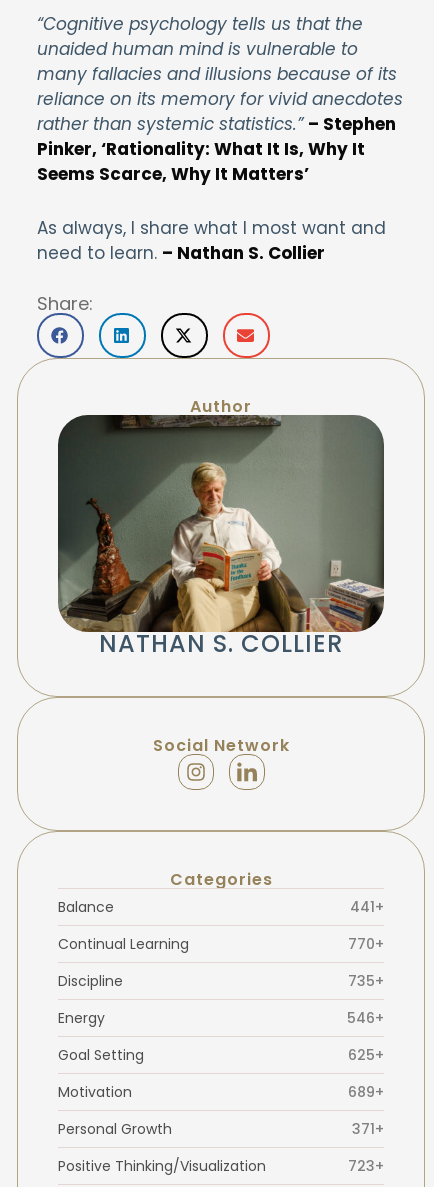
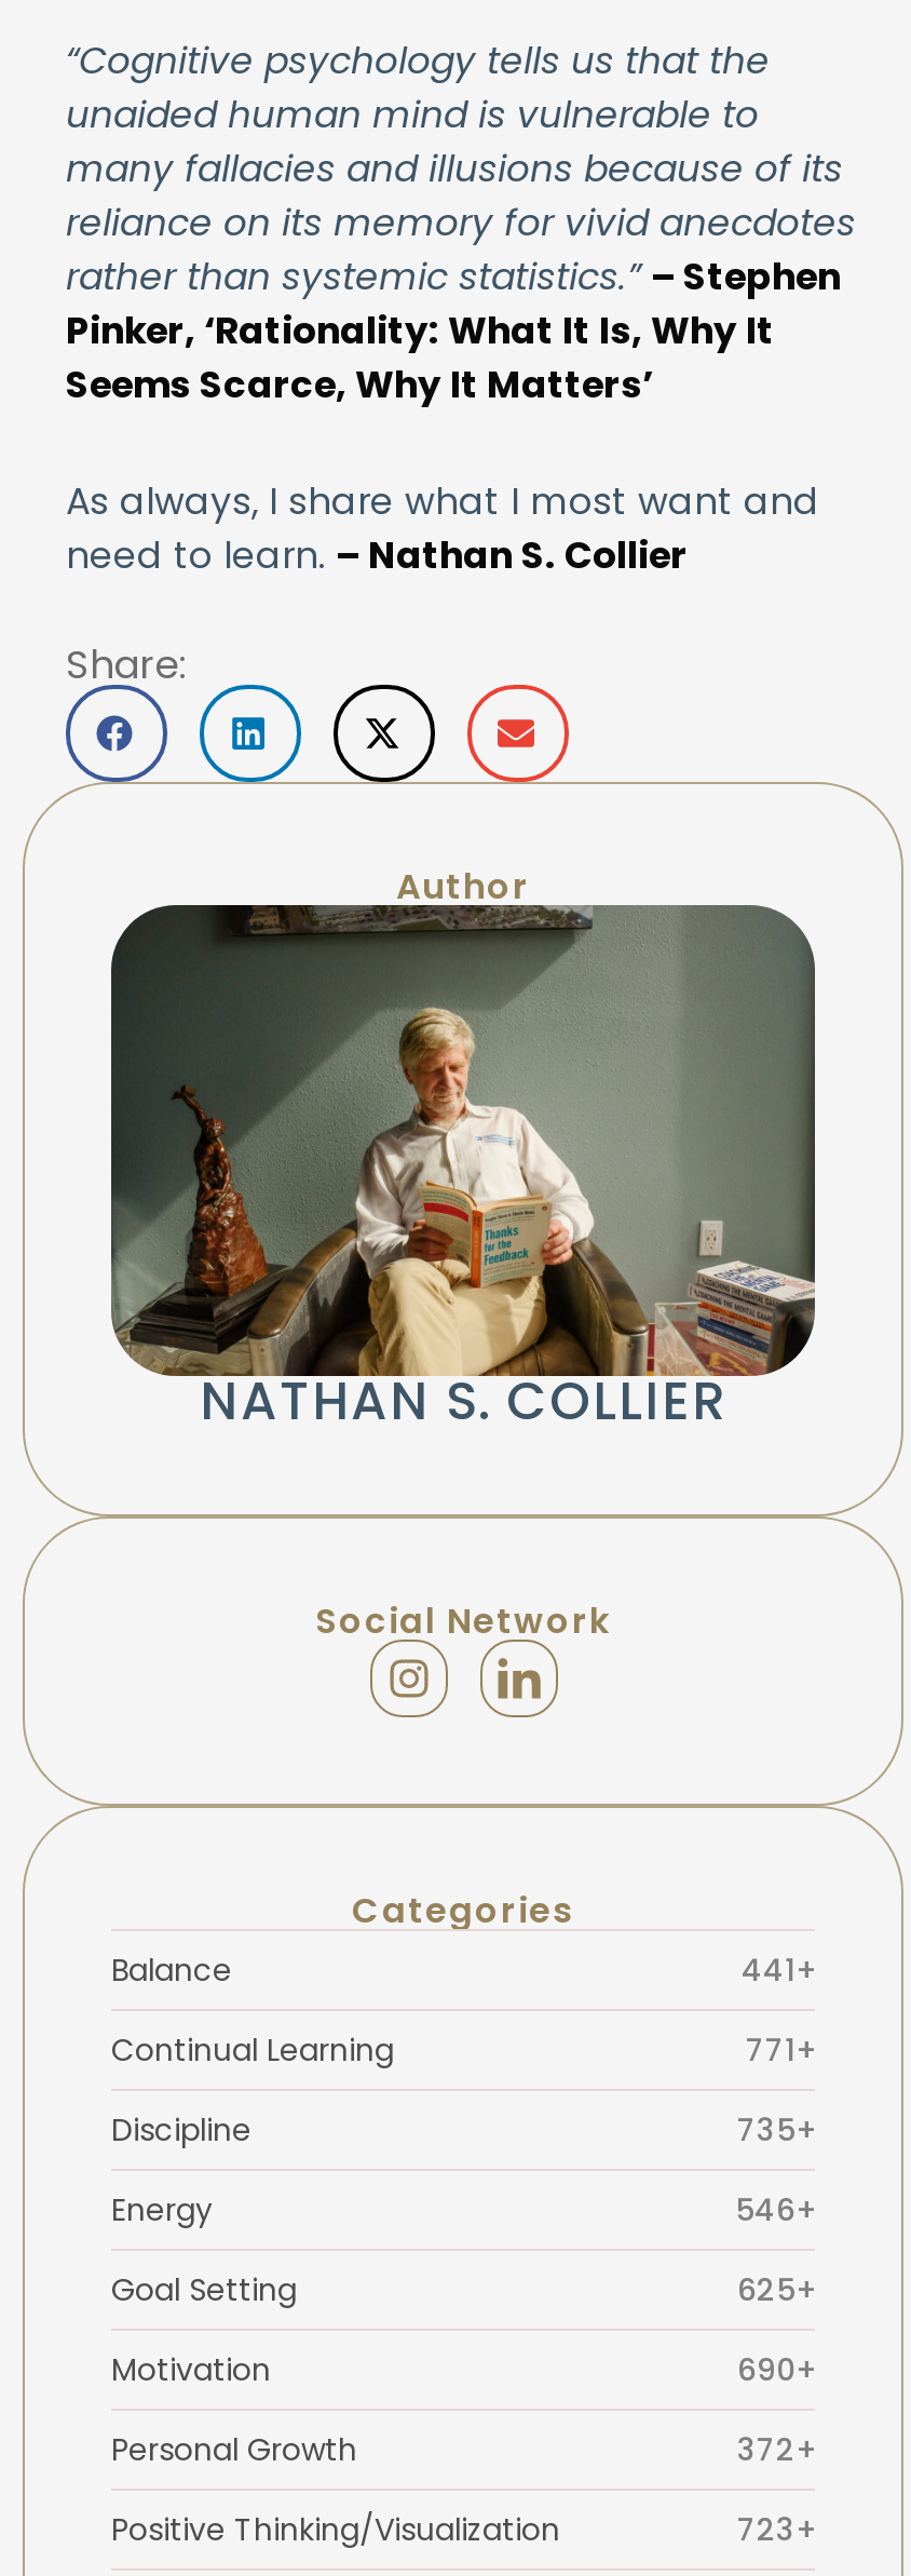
- 770+
+ 771+

- 689+
+ 690+

- 371+
+ 372+
